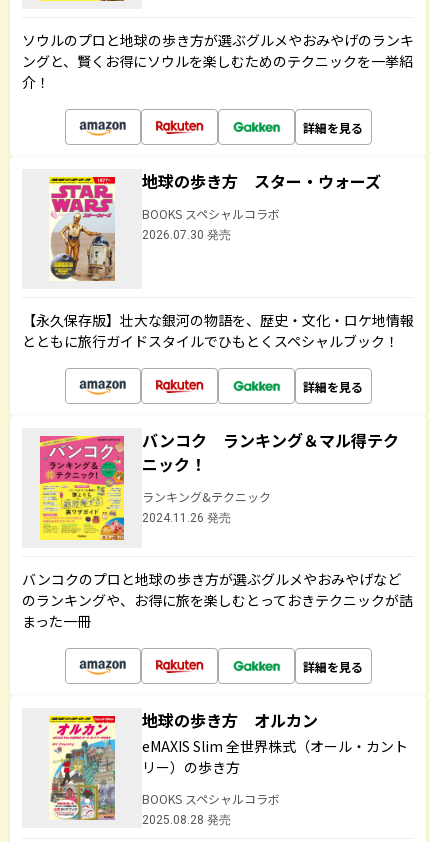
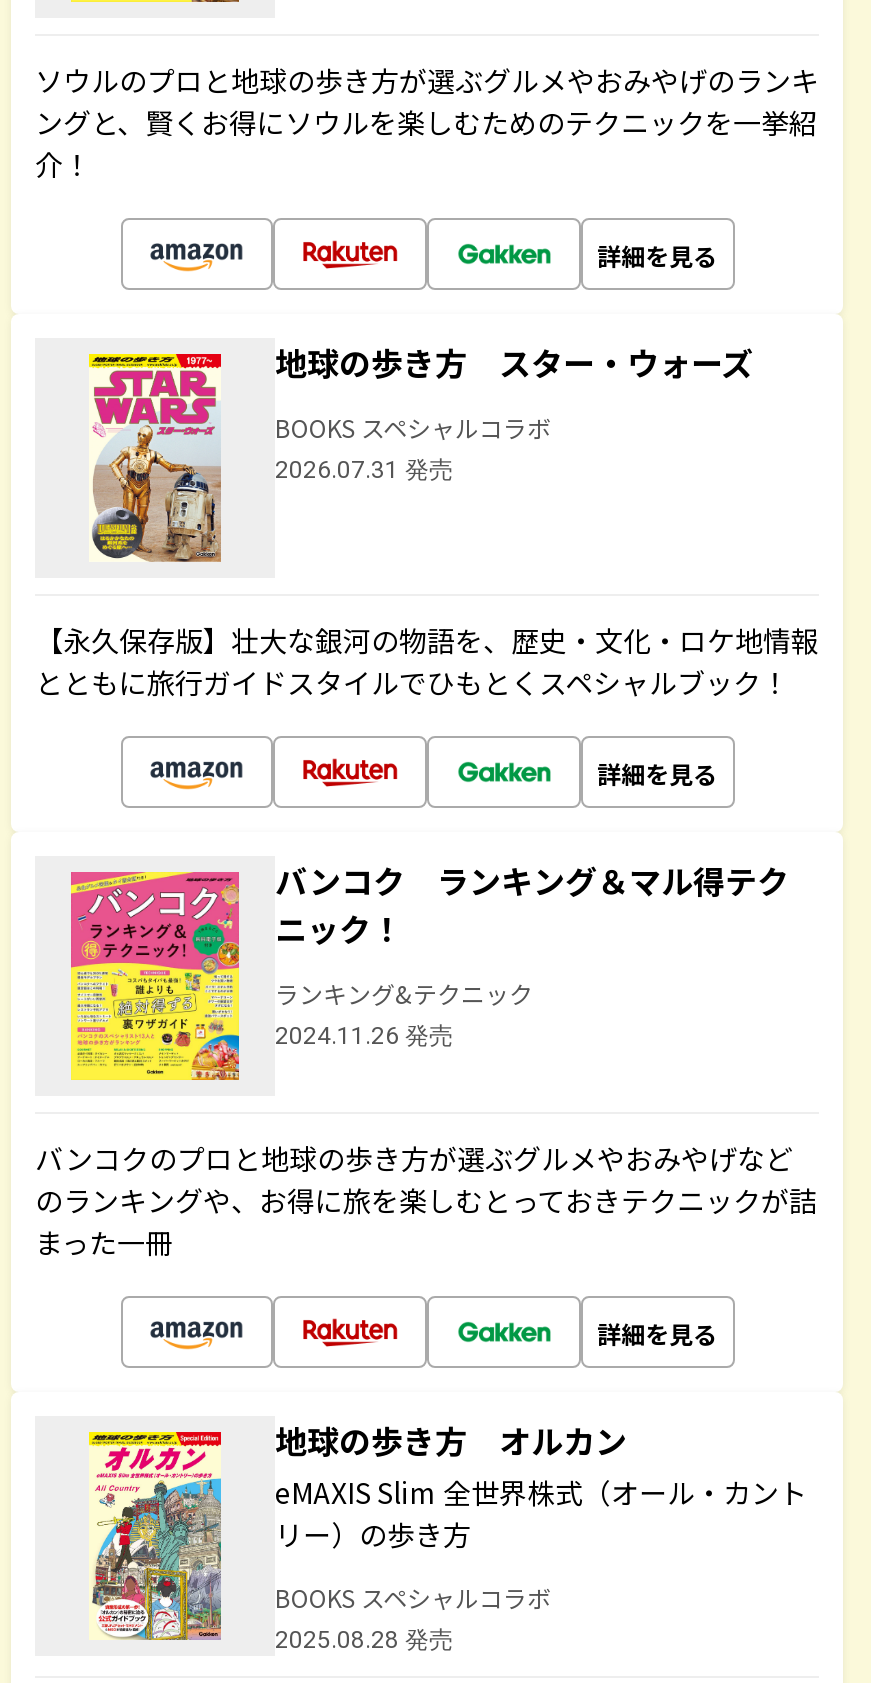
- 2026.07.30 発売
+ 2026.07.31 発売
